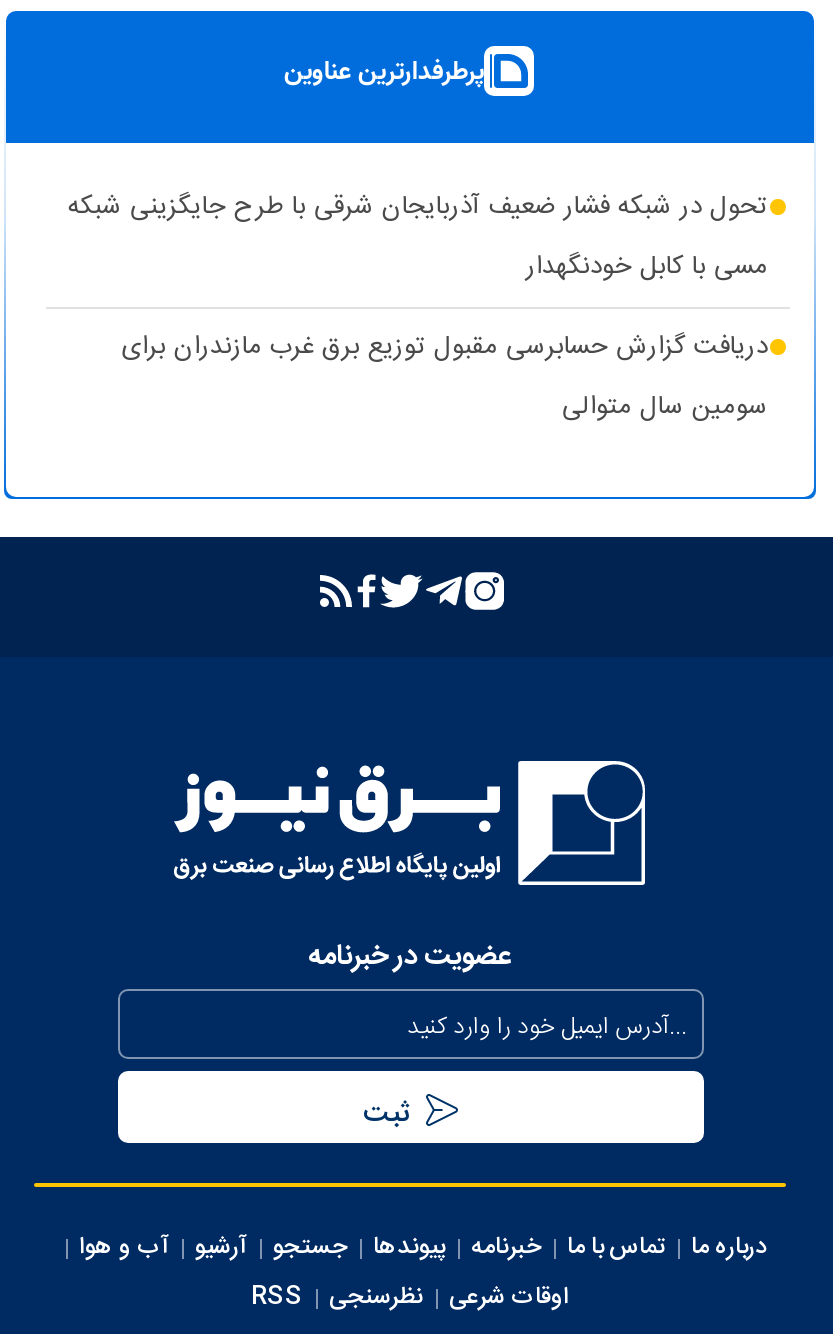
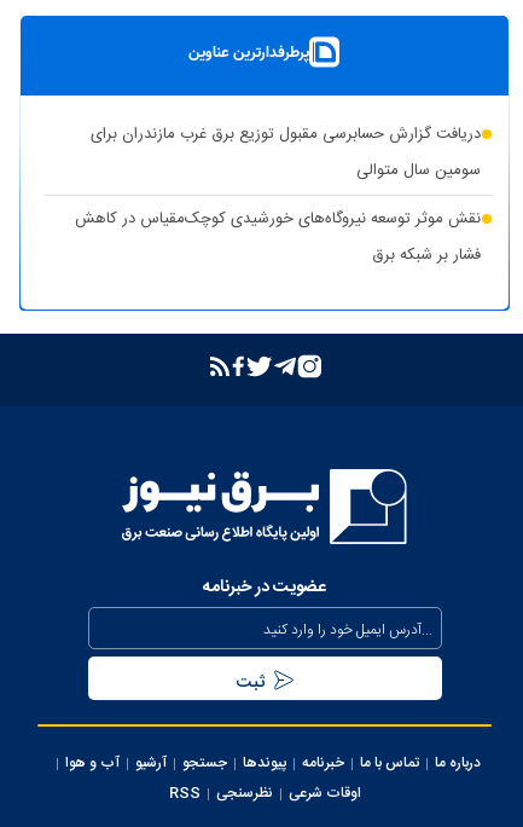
- تحول در شبکه فشار ضعیف آذربایجان شرقی با طرح جایگزینی شبکه
- مسی با کابل خودنگهدار

moved up: دریافت گزارش حسابرسی مقبول توزیع برق غرب مازندران برای | سومین سال متوالی

+ نقش موثر توسعه نیروگاه‌های خورشیدی کوچک‌مقیاس در کاهش
+ فشار بر شبکه برق
